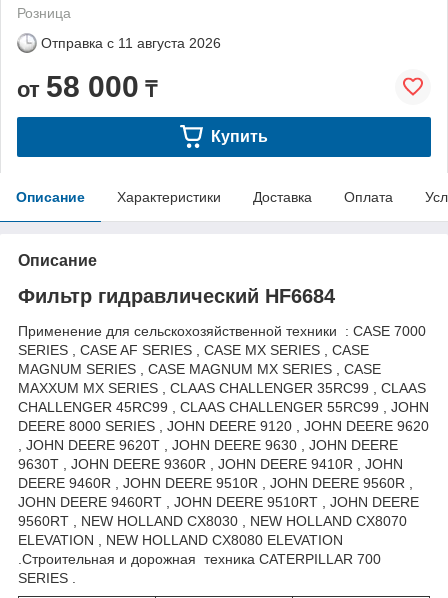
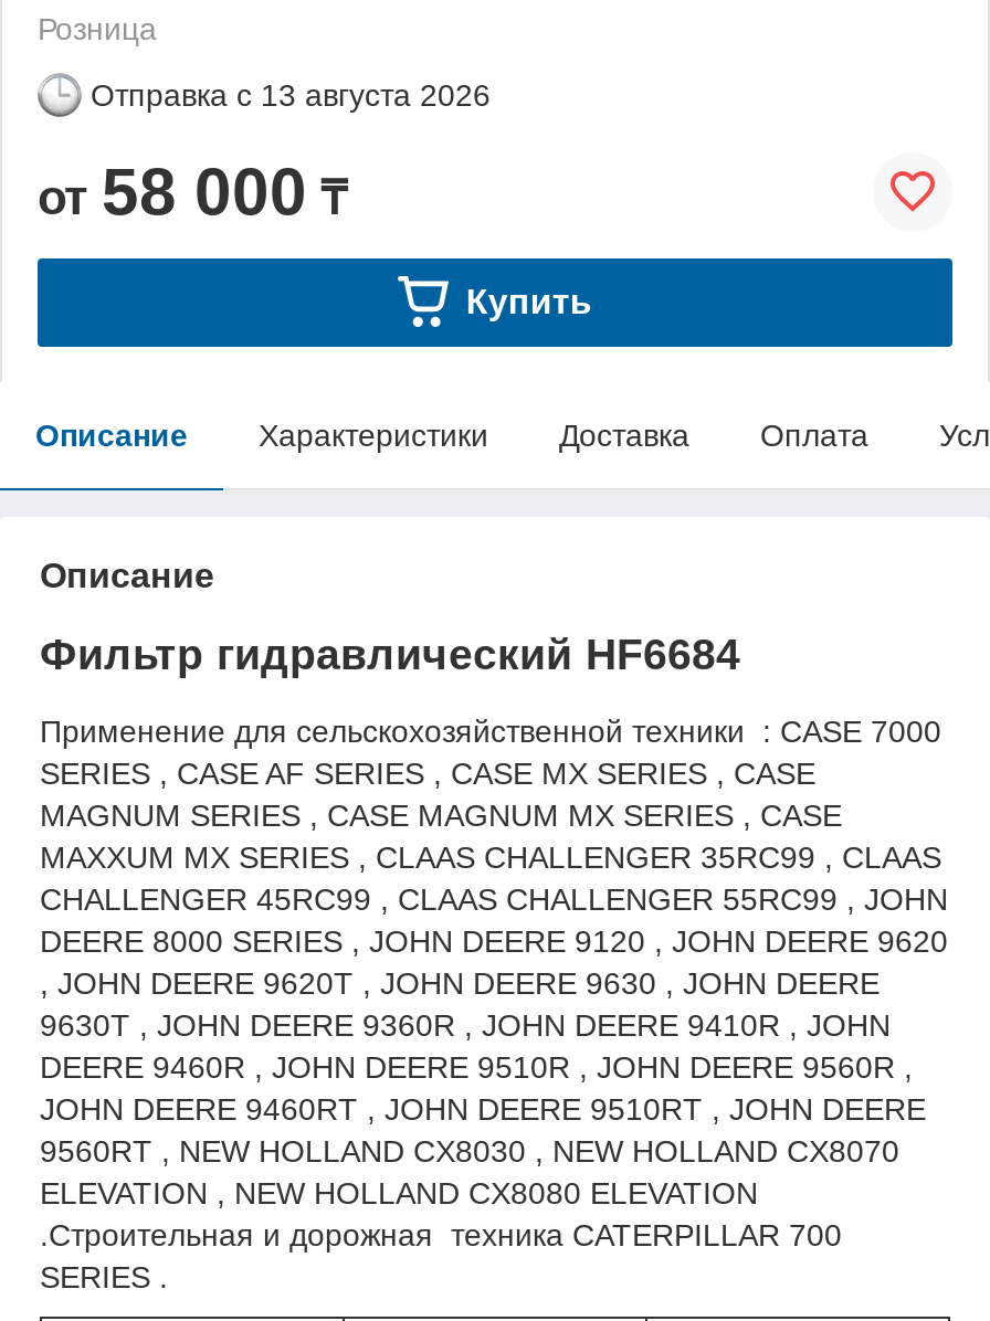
- Отправка с 11 августа 2026
+ Отправка с 13 августа 2026
